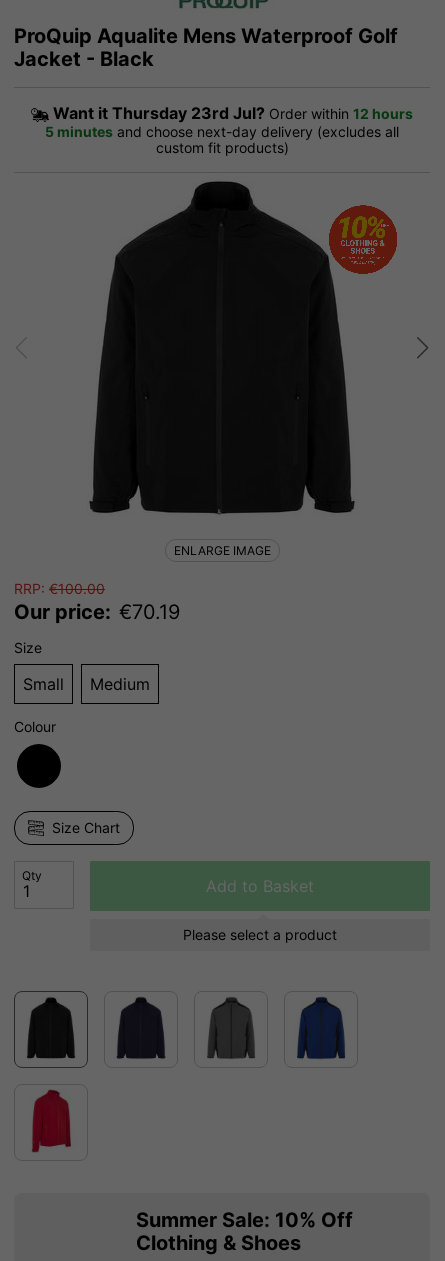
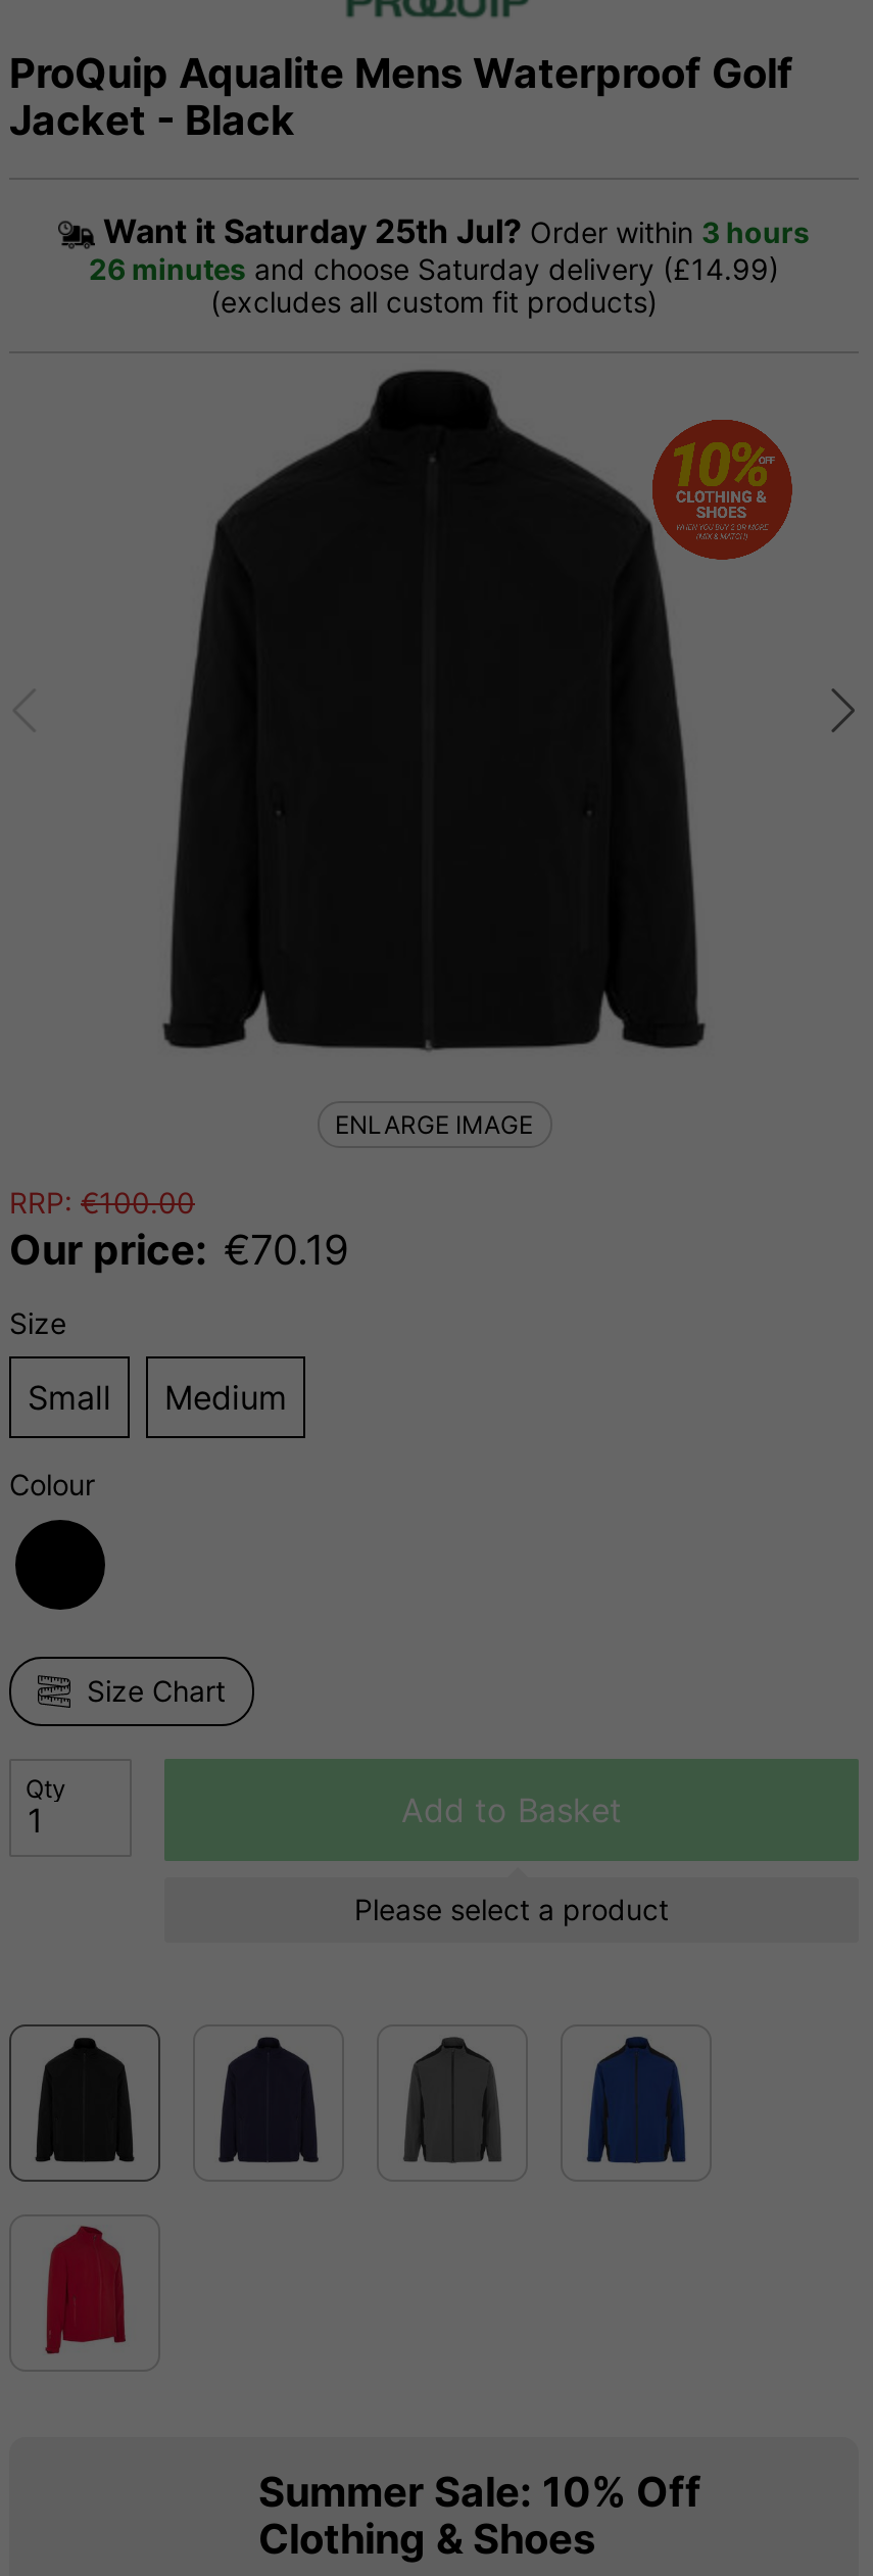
- Want it Thursday 23rd Jul? Order within 12 hours
- 5 minutes and choose next-day delivery (excludes all
- custom fit products)
+ Want it Saturday 25th Jul? Order within 3 hours
+ 26 minutes and choose Saturday delivery (£14.99)
+ (excludes all custom fit products)
